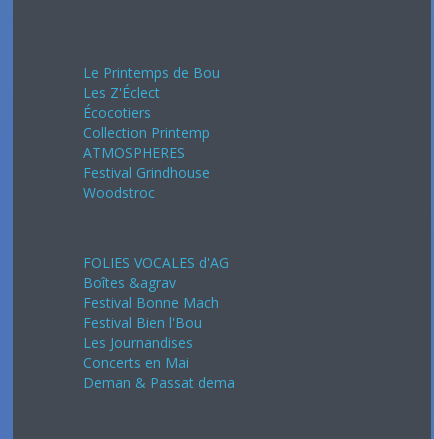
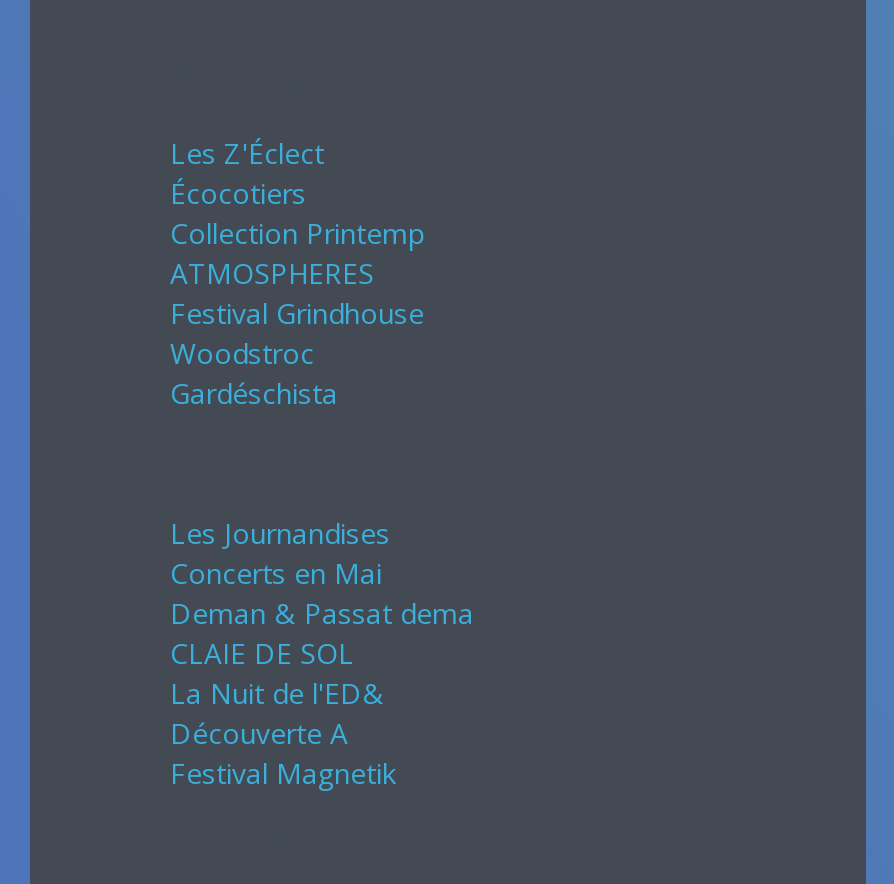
- Le Printemps de Bou

moved up: Les Z'Éclect | Écocotiers | Collection Printemp | ATMOSPHERES | Festival Grindhouse | Woodstroc

+ Gardéschista

- FOLIES VOCALES d'AG
- Boîtes &agrav
- Festival Bonne Mach
- Festival Bien l'Bou

moved up: Les Journandises | Concerts en Mai | Deman & Passat dema

+ CLAIE DE SOL
+ La Nuit de l'ED&
+ Découverte A
+ Festival Magnetik
